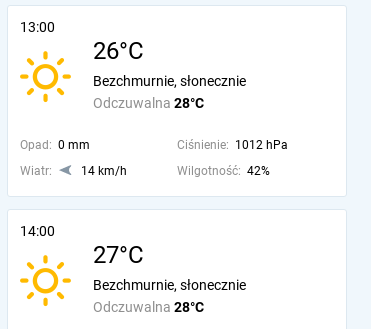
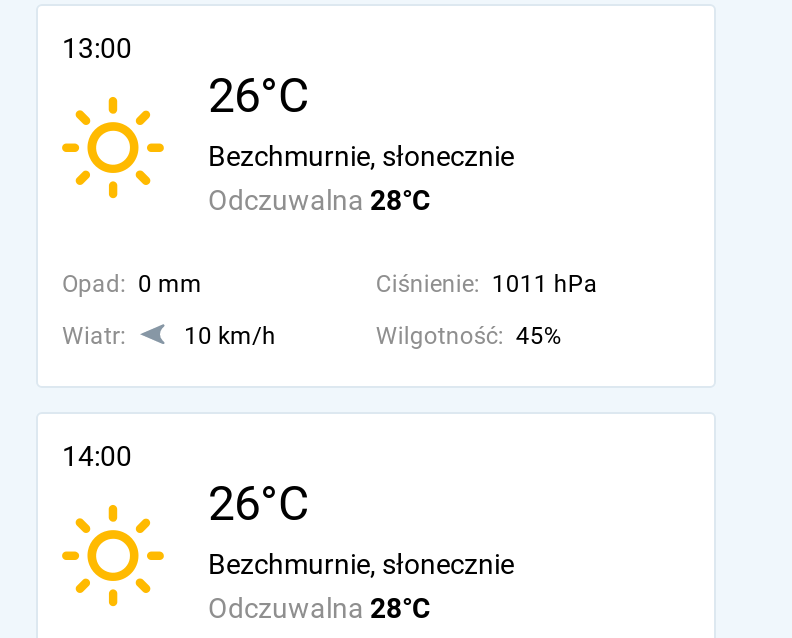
- Ciśnienie: 1012 hPa
+ Ciśnienie: 1011 hPa

- 14 km/h
+ 10 km/h

- Wilgotność: 42%
+ Wilgotność: 45%

- 27°C
+ 26°C
